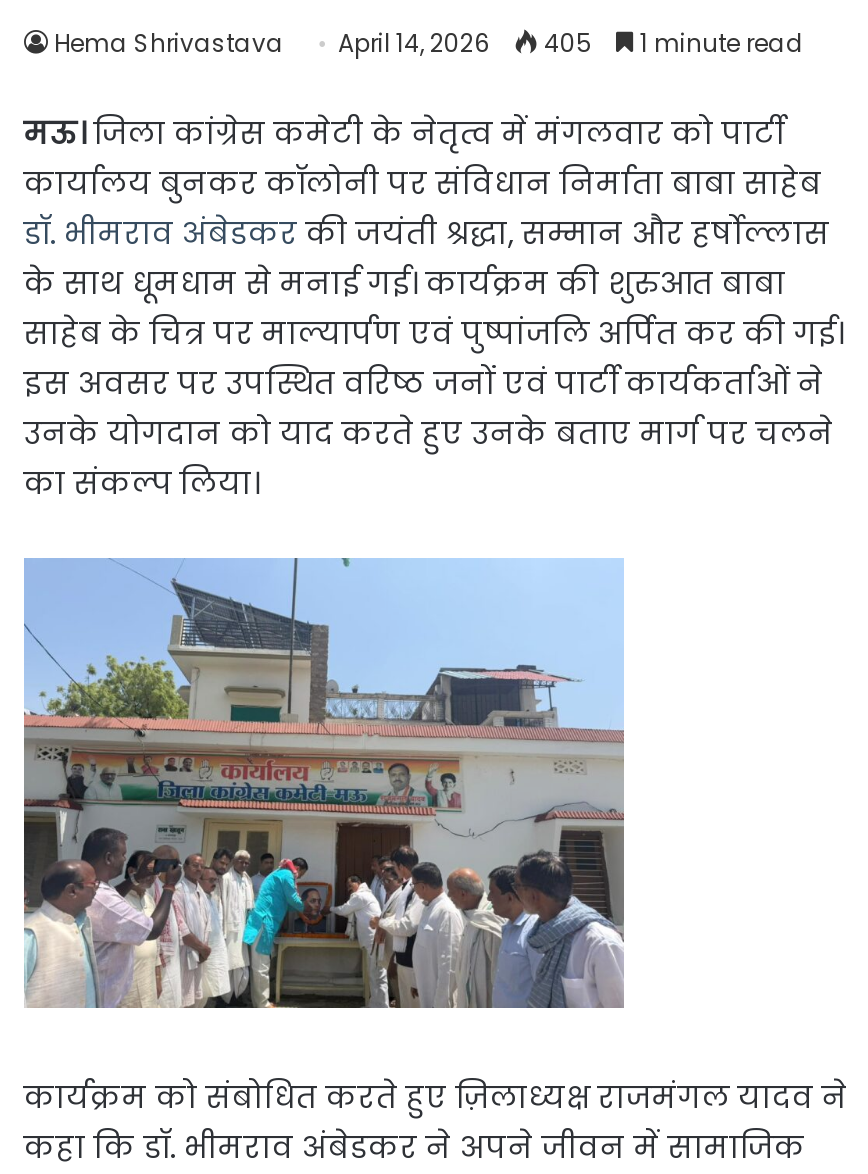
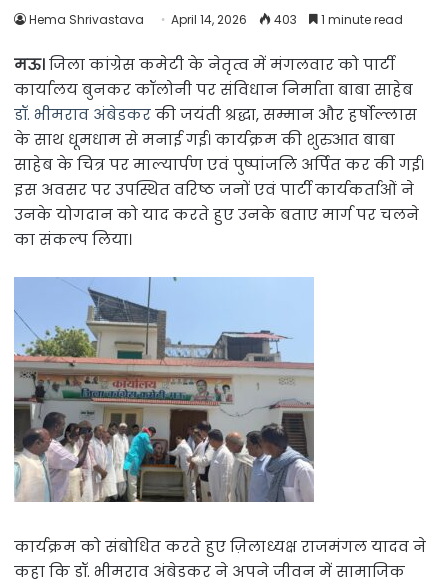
- Hema Shrivastava April 14, 2026 405 1 minute read
+ Hema Shrivastava April 14, 2026 403 1 minute read
